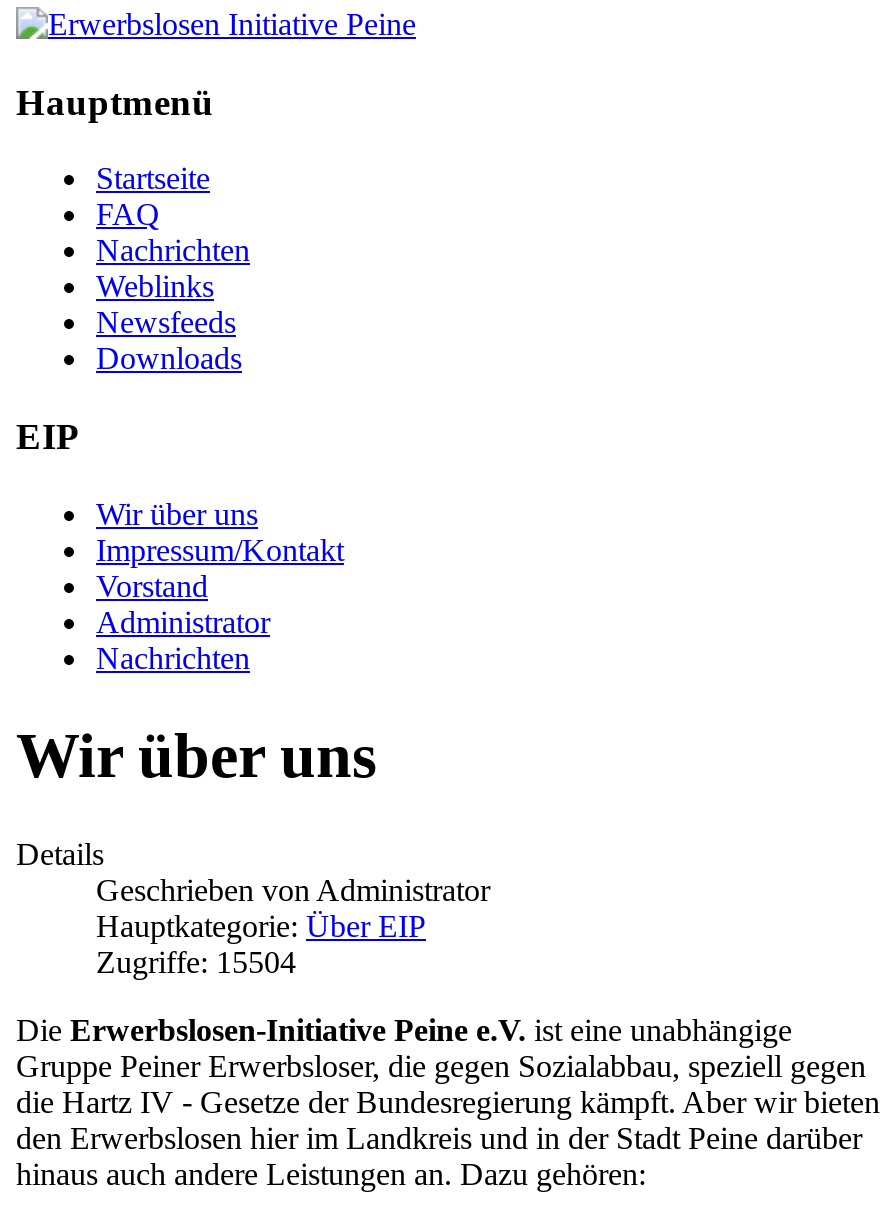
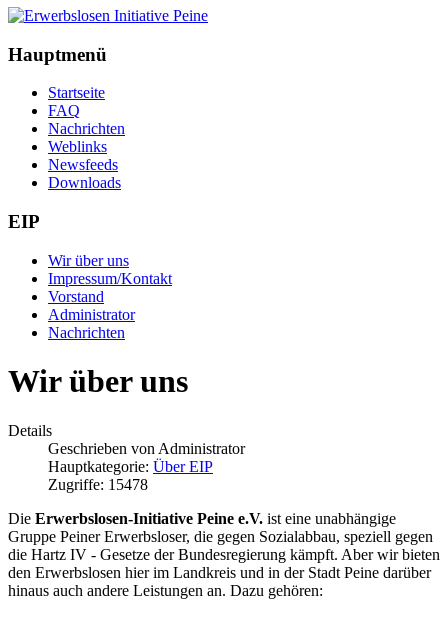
- Zugriffe: 15504
+ Zugriffe: 15478
